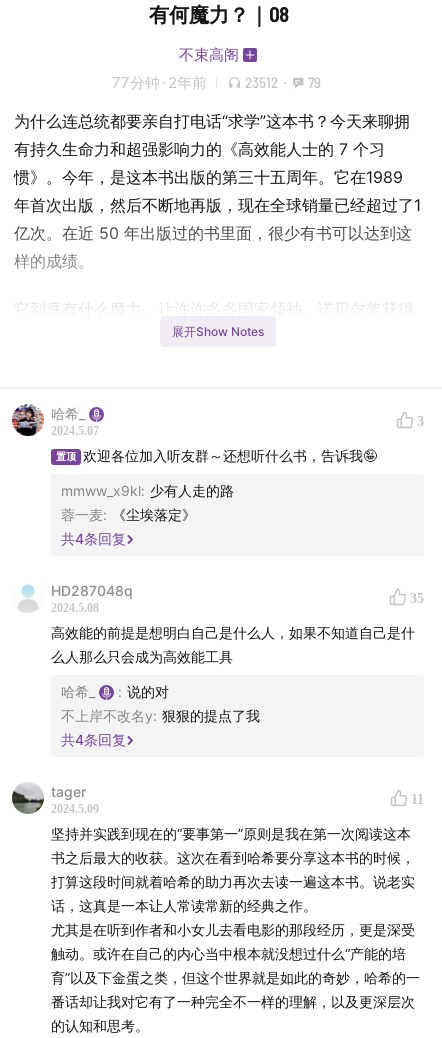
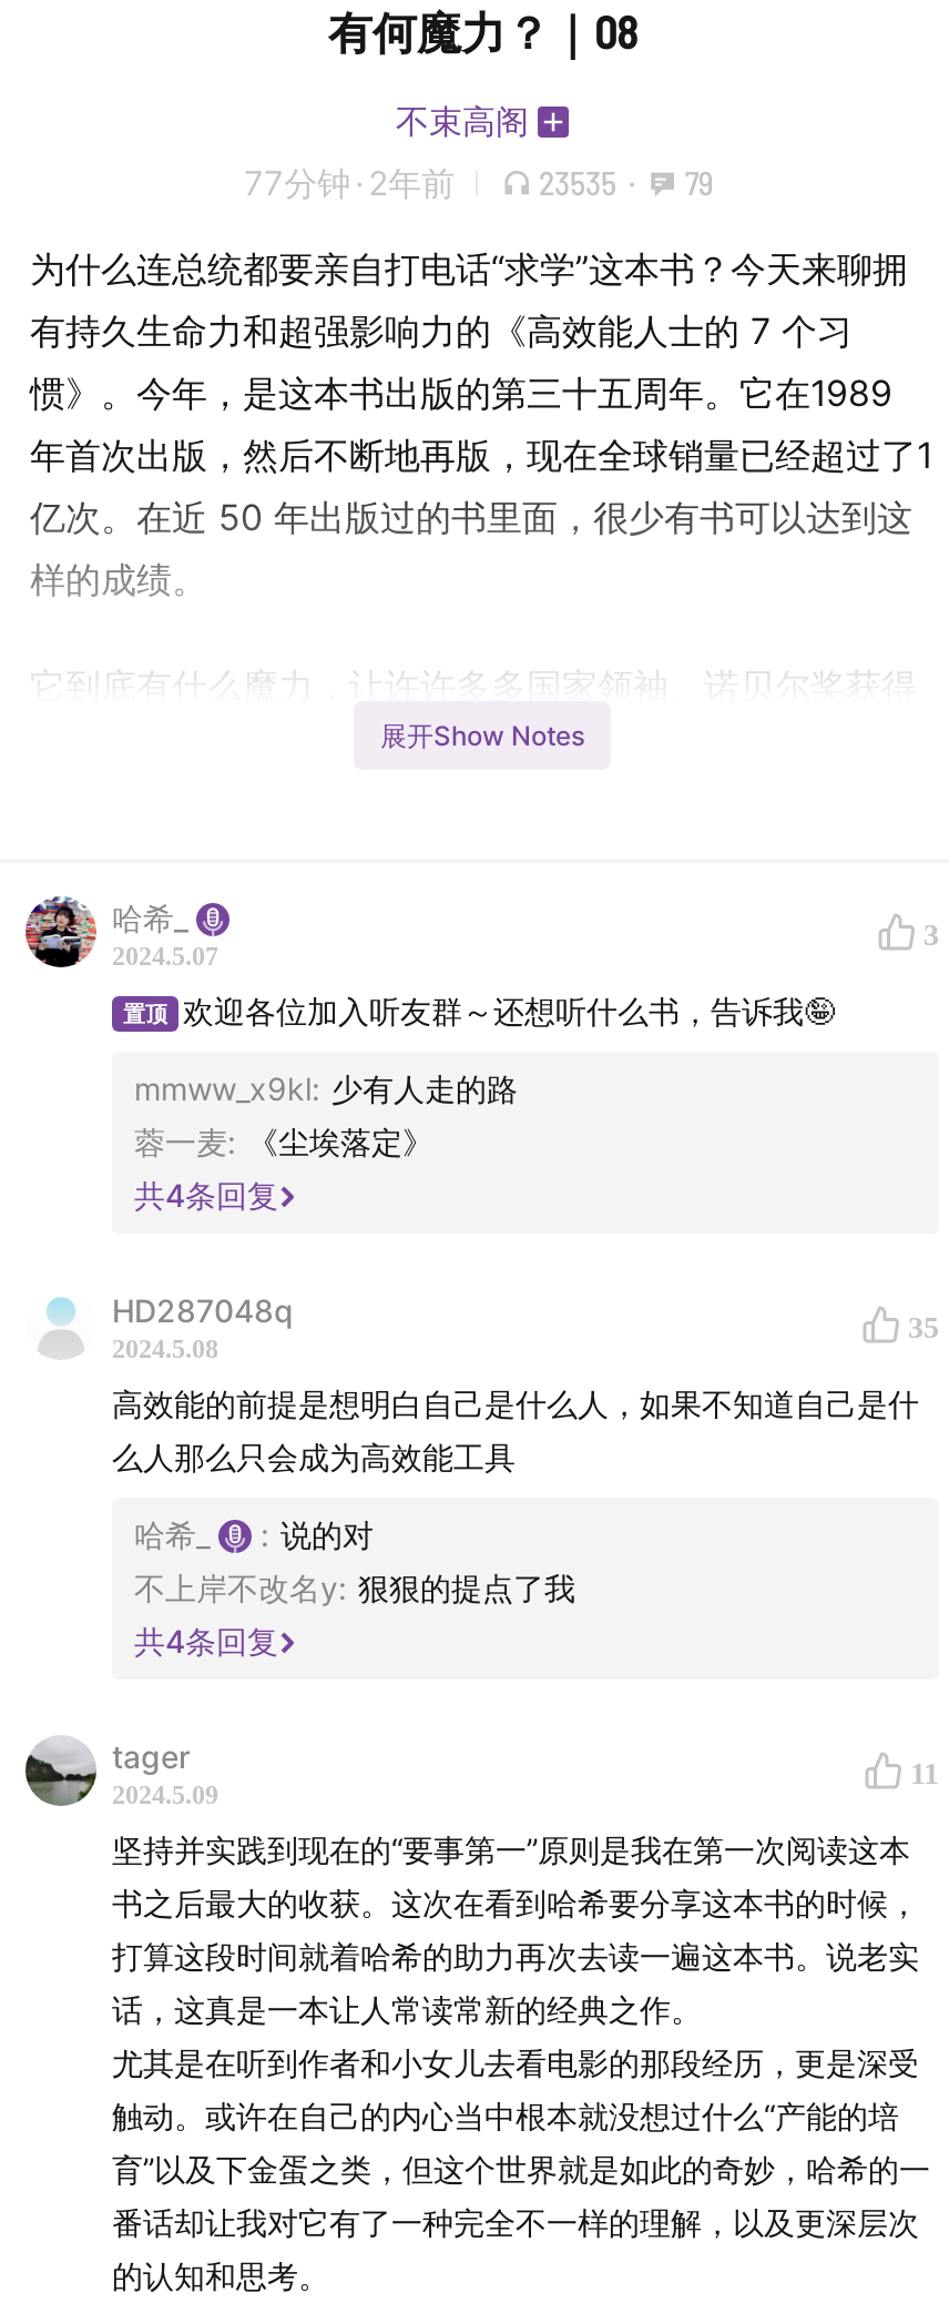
- 77分钟 · 2年前 23512 · 79
+ 77分钟 · 2年前 23535 · 79
